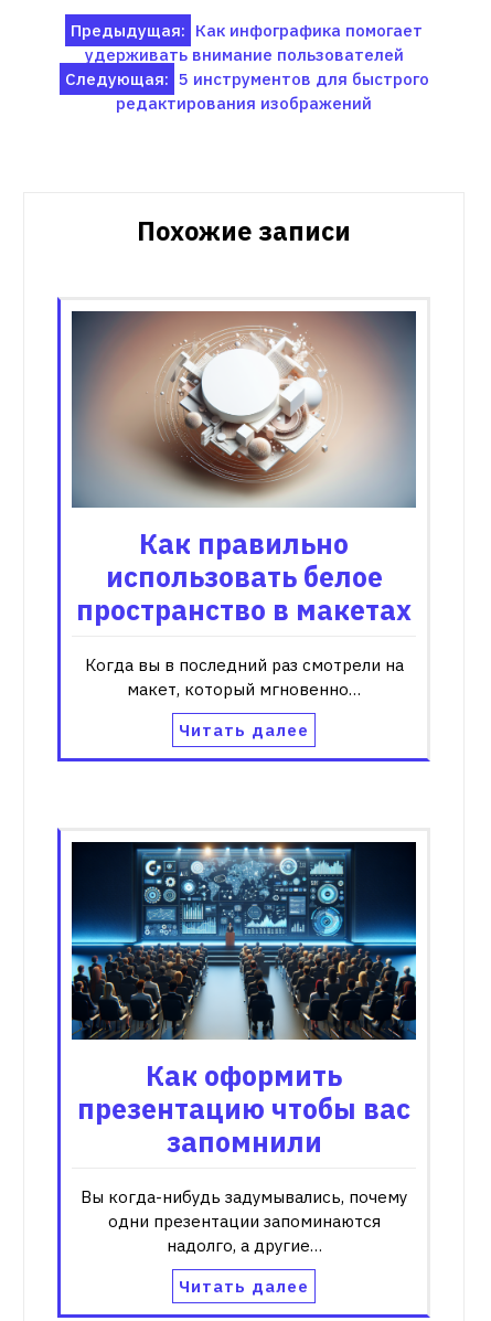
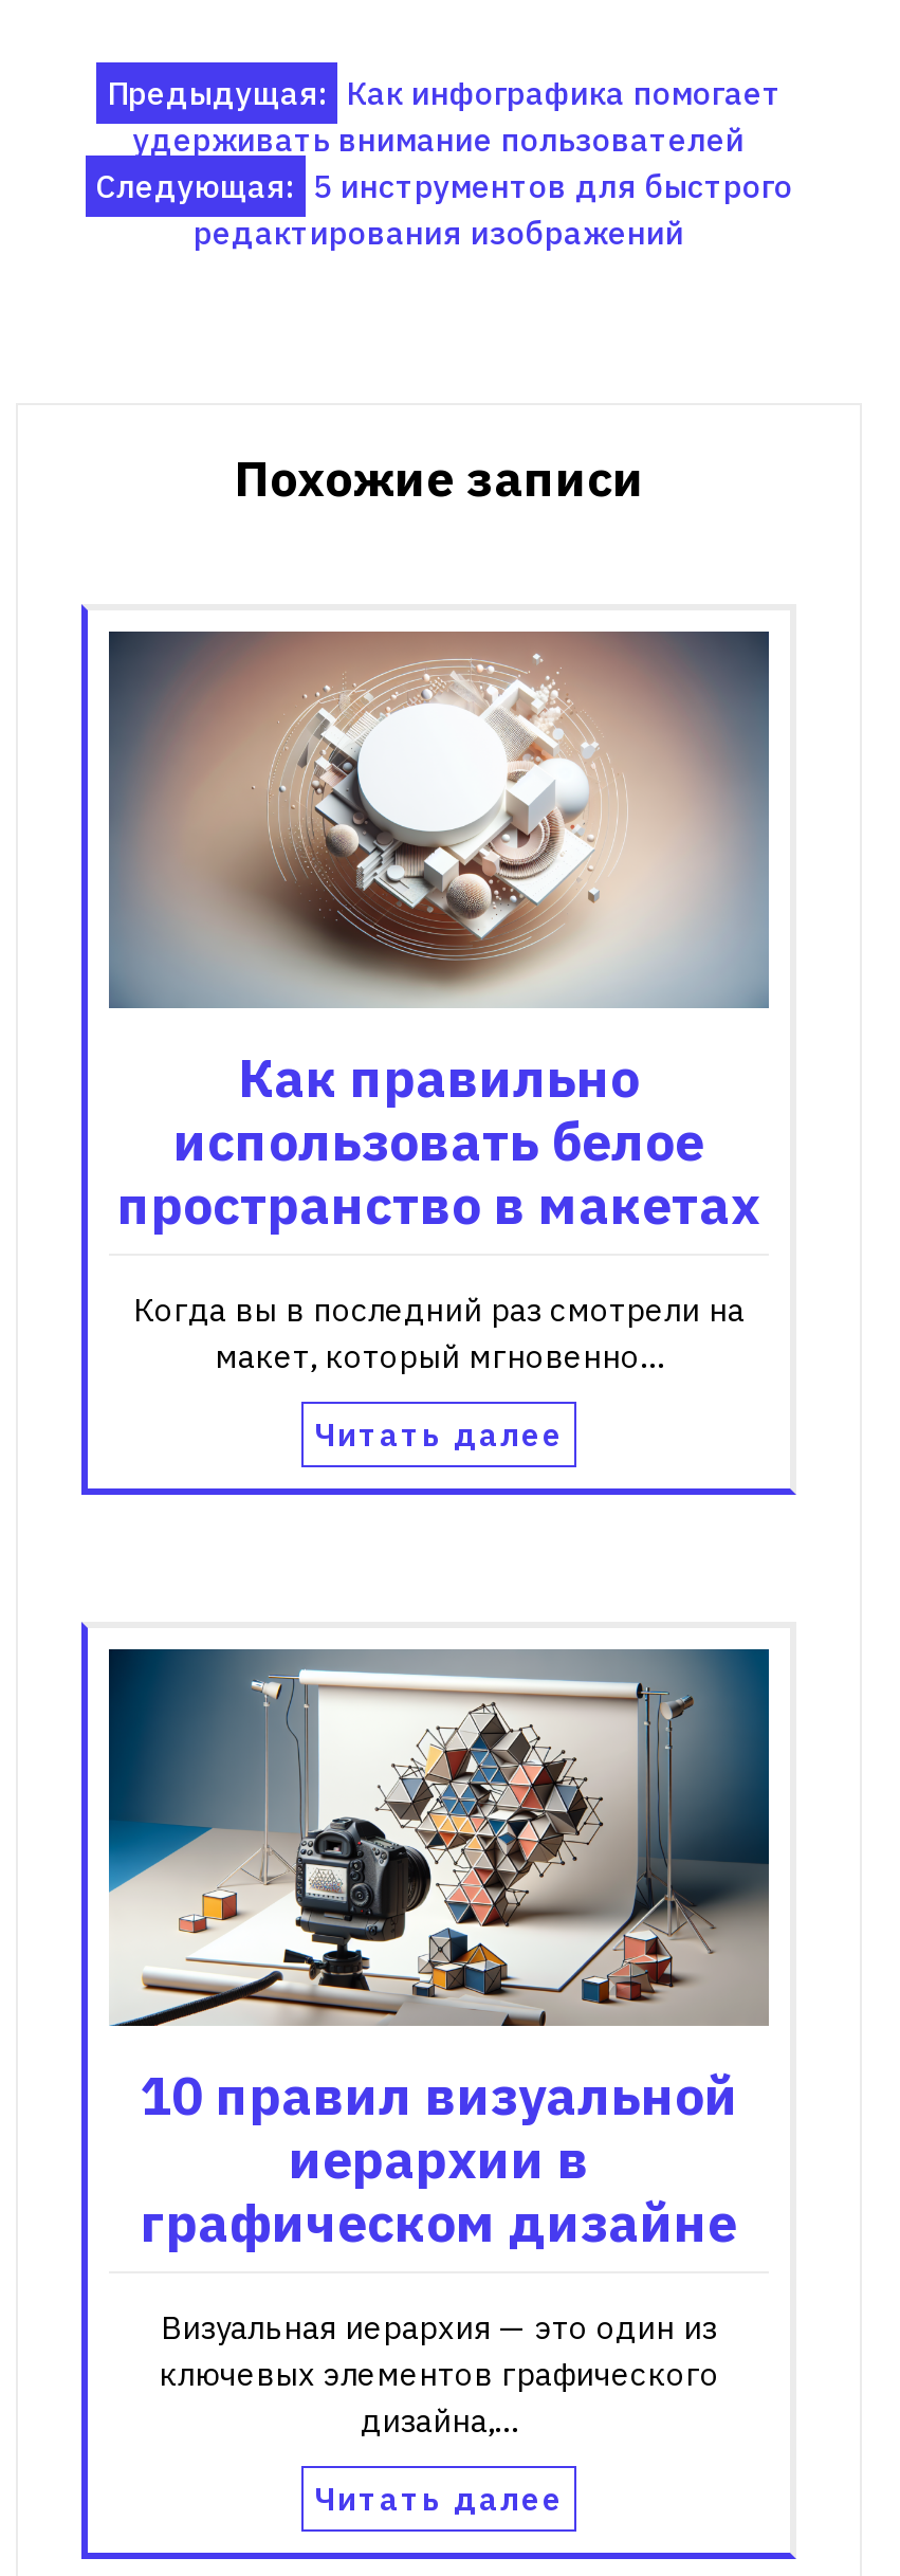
- [image]
- Как оформить
- презентацию чтобы вас
- запомнили
+ [image]
+ 10 правил визуальной
+ иерархии в
+ графическом дизайне

- Вы когда-нибудь задумывались, почему
- одни презентации запоминаются
- надолго, а другие…
+ Визуальная иерархия — это один из
+ ключевых элементов графического
+ дизайна,…
